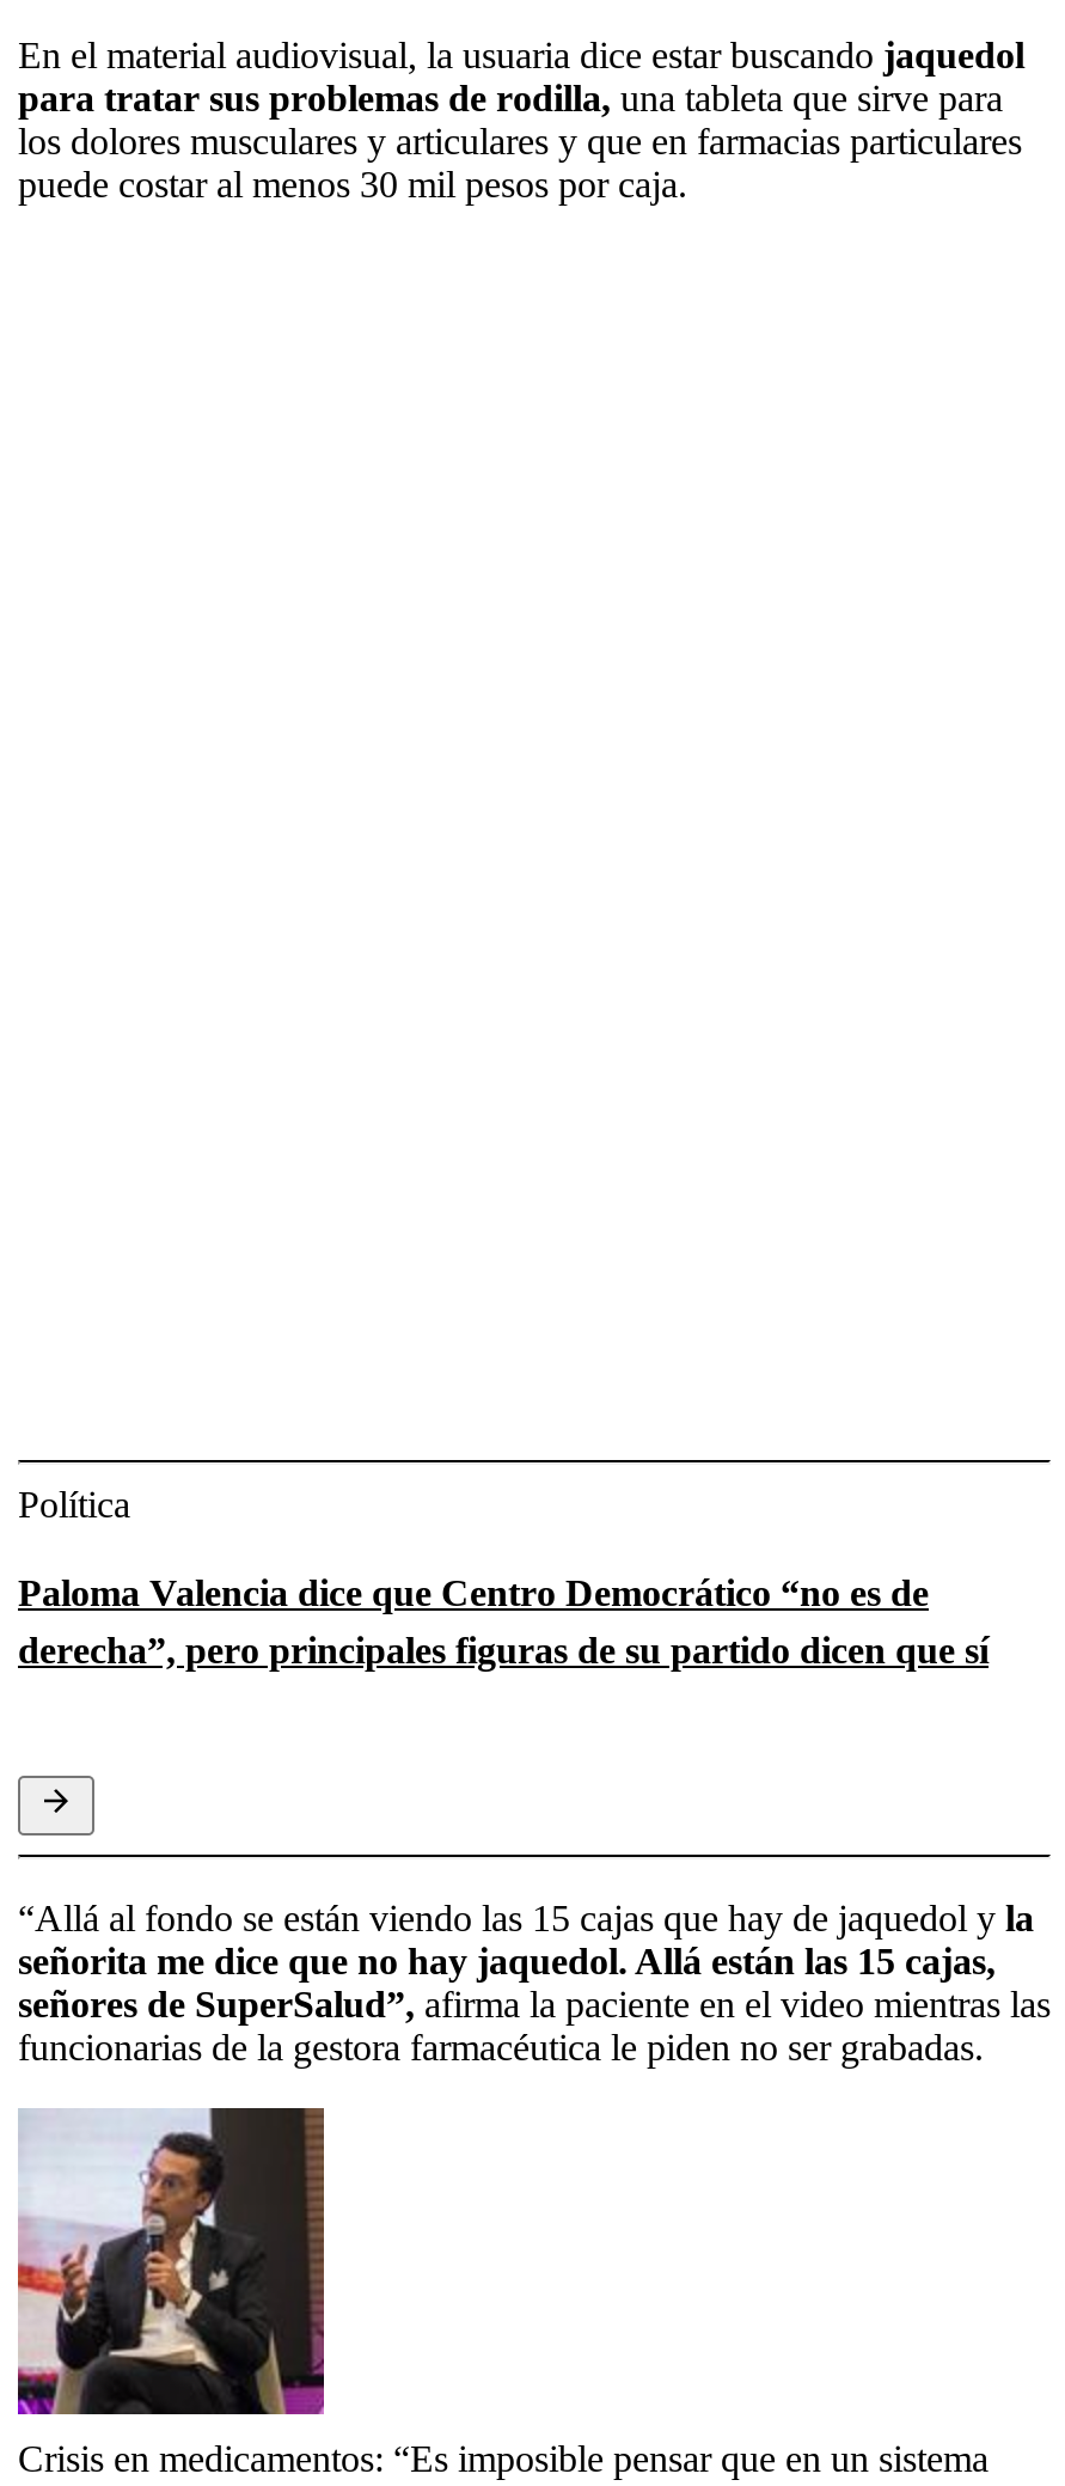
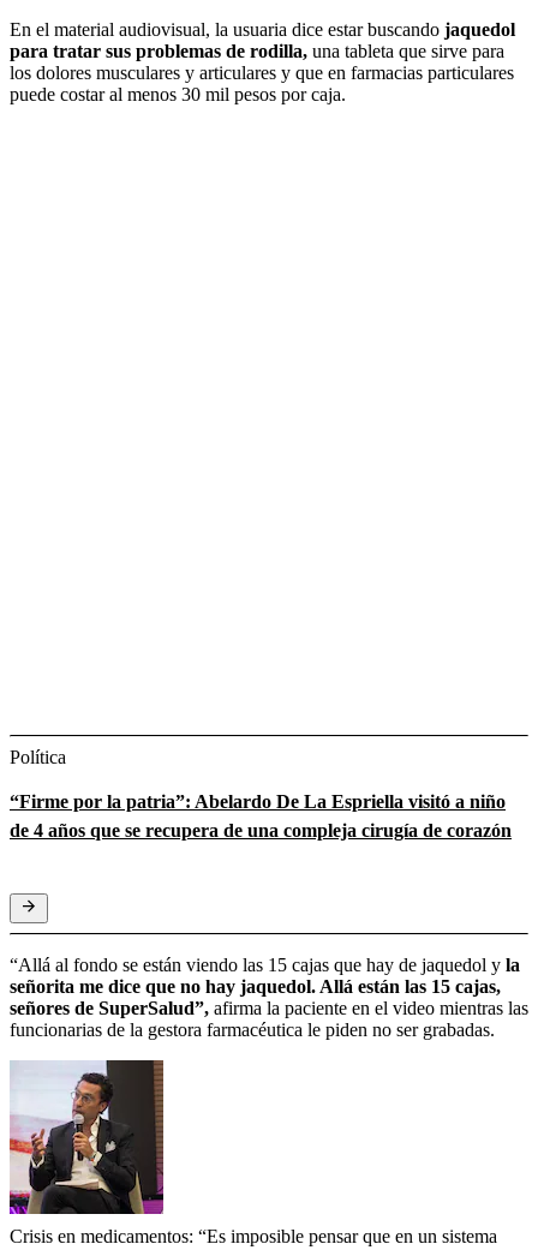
- Paloma Valencia dice que Centro Democrático “no es de
- derecha”, pero principales figuras de su partido dicen que sí
+ “Firme por la patria”: Abelardo De La Espriella visitó a niño
+ de 4 años que se recupera de una compleja cirugía de corazón
